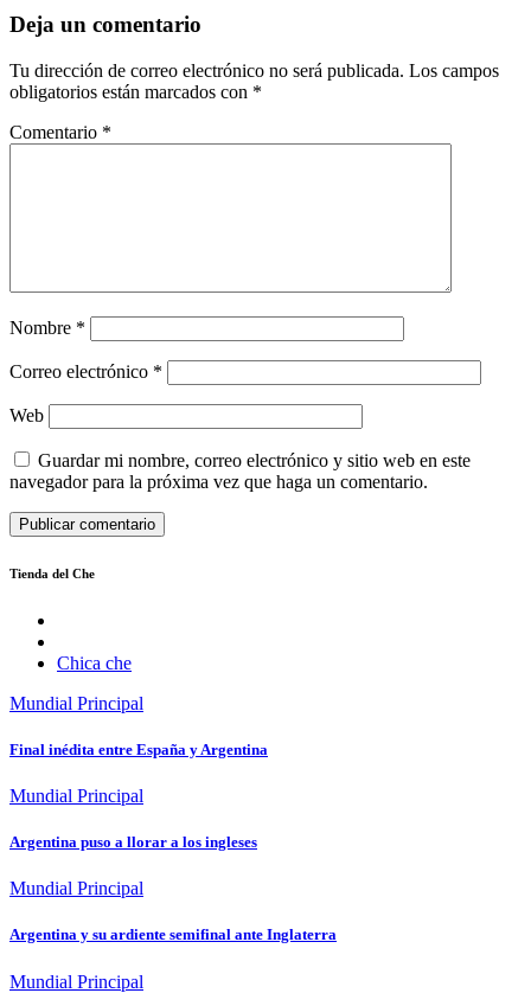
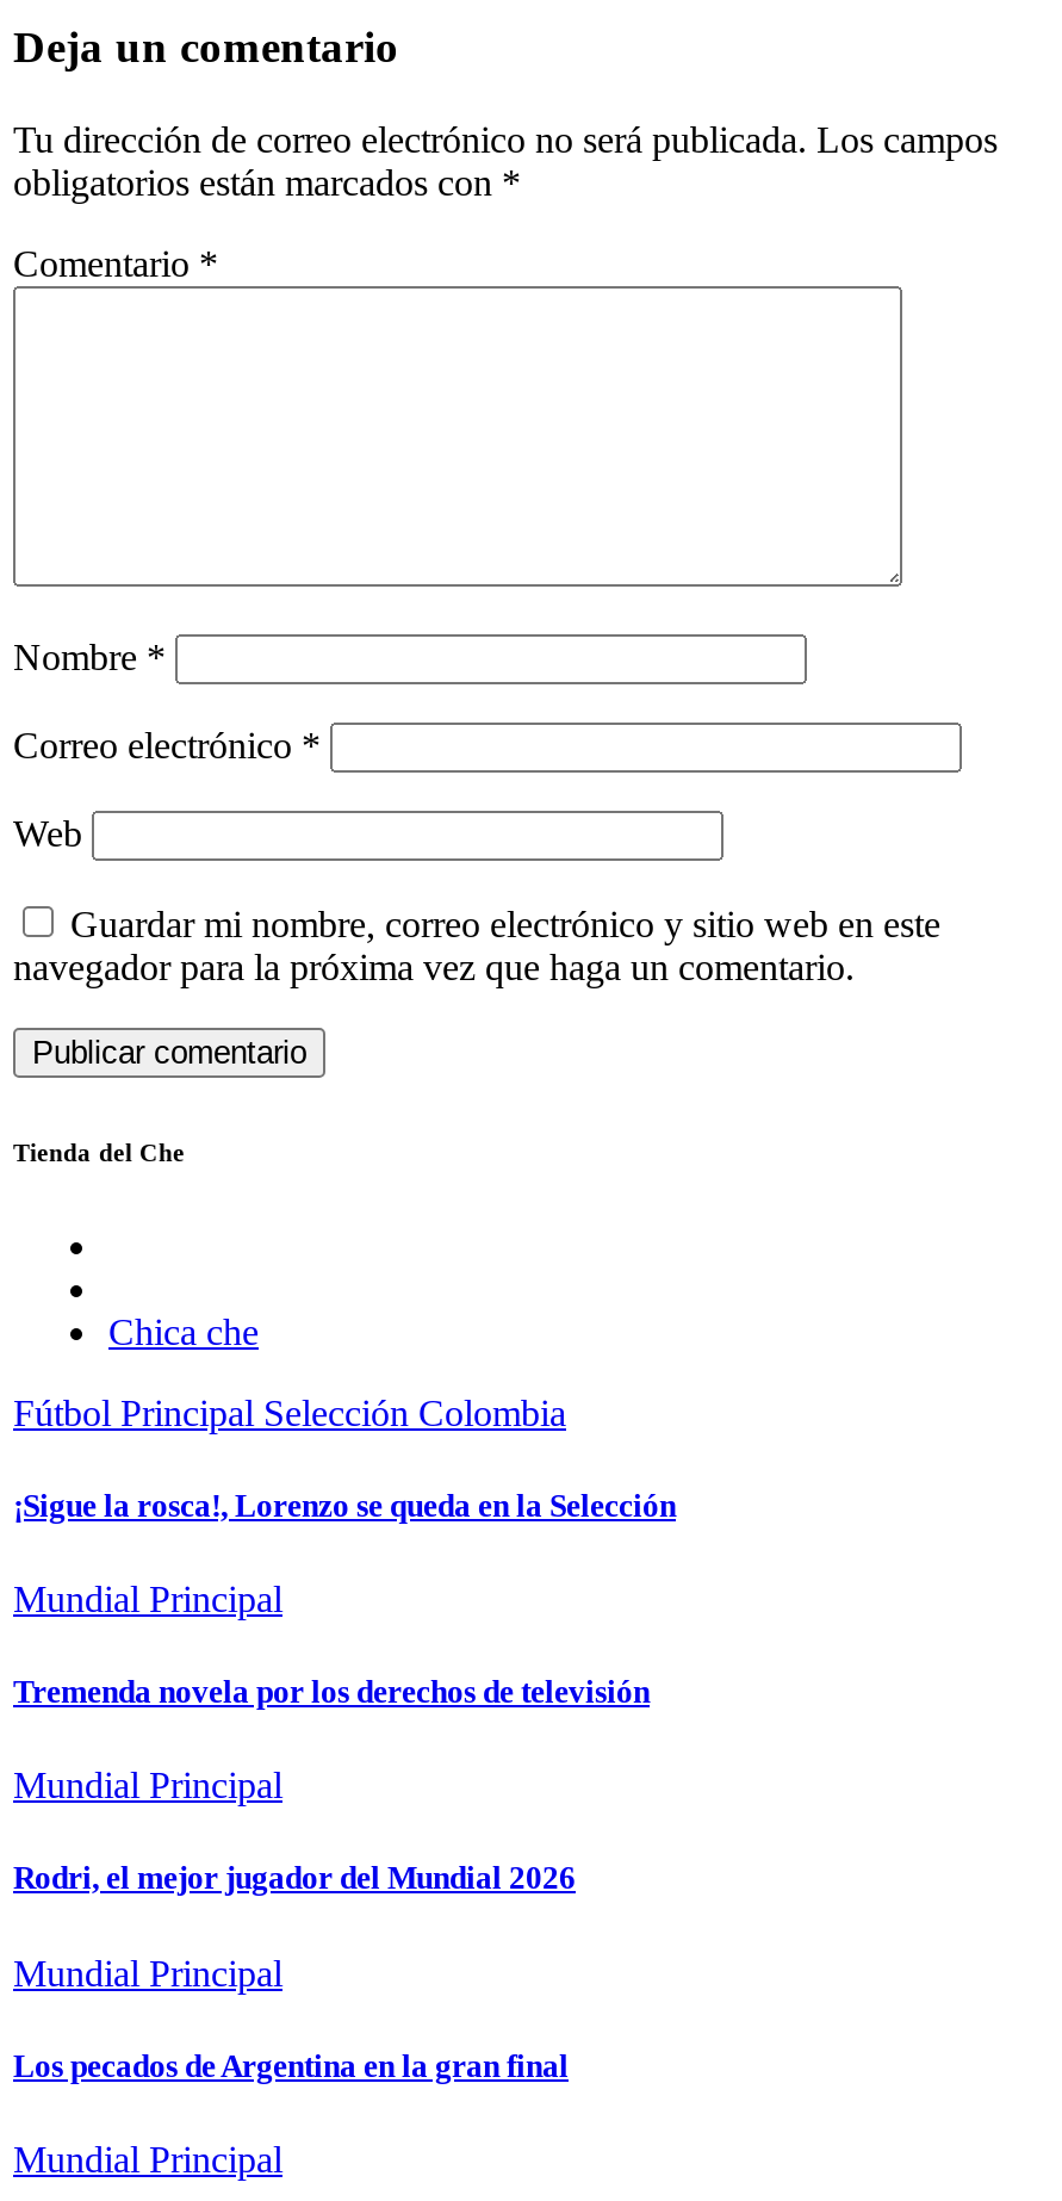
+ Fútbol Principal Selección Colombia
+ ¡Sigue la rosca!, Lorenzo se queda en la Selección

- Final inédita entre España y Argentina
+ Tremenda novela por los derechos de televisión

- Argentina puso a llorar a los ingleses
+ Rodri, el mejor jugador del Mundial 2026

- Argentina y su ardiente semifinal ante Inglaterra
+ Los pecados de Argentina en la gran final
